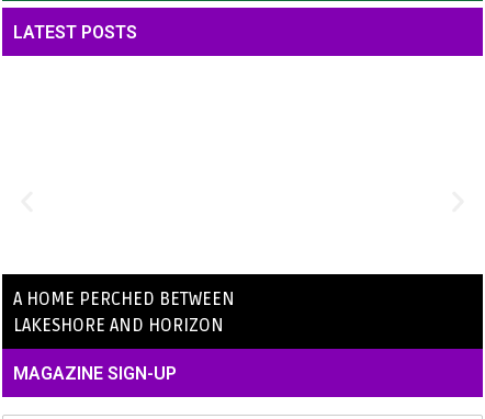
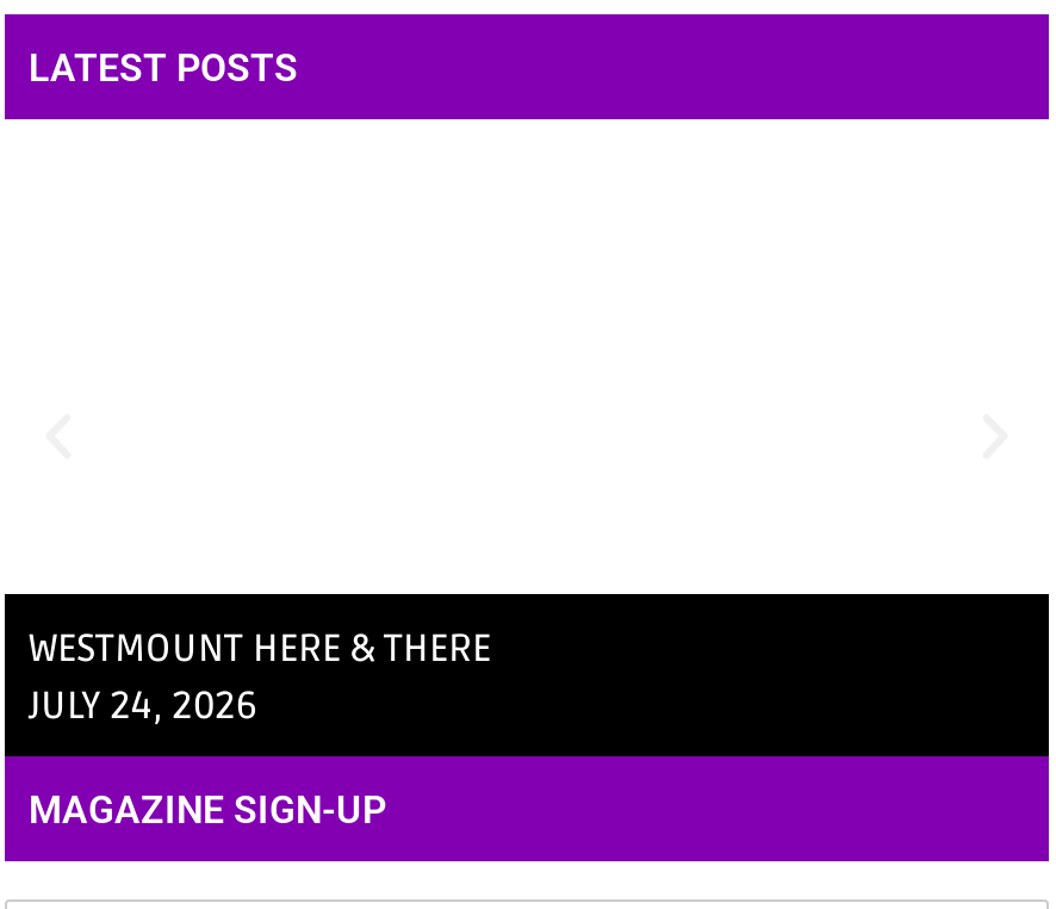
- A HOME PERCHED BETWEEN
- LAKESHORE AND HORIZON
+ WESTMOUNT HERE & THERE
+ JULY 24, 2026
